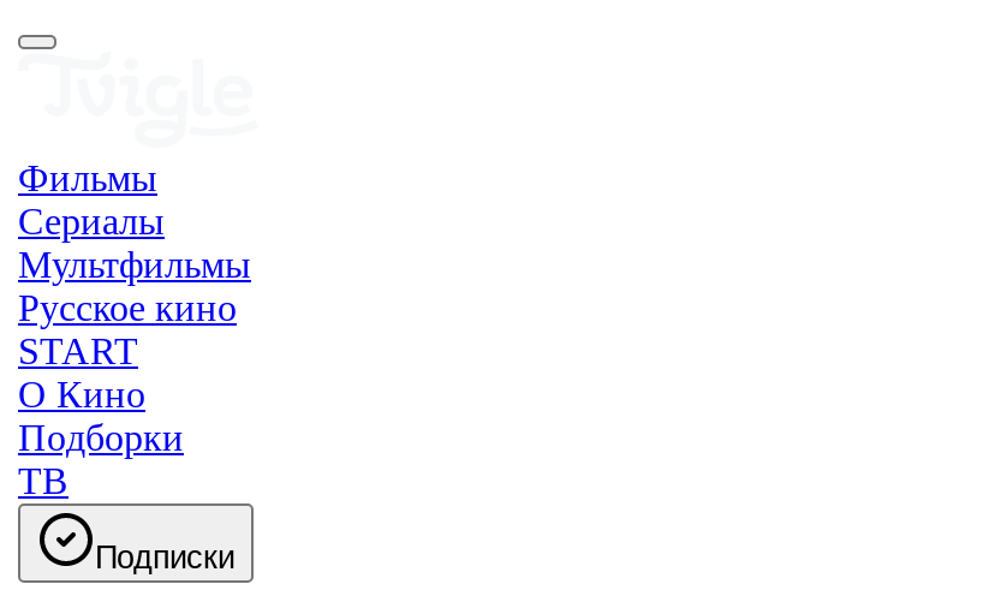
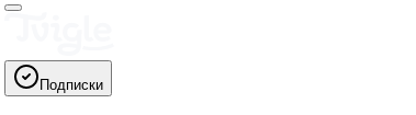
- Фильмы
- Сериалы
- Мультфильмы
- Русское кино
- START
- О Кино
- Подборки
- ТВ
